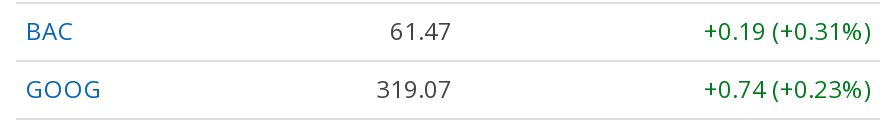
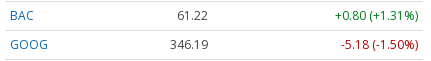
- 61.47
+ 61.22

- +0.19 (+0.31%)
+ +0.80 (+1.31%)

- 319.07
+ 346.19

- +0.74 (+0.23%)
+ -5.18 (-1.50%)
